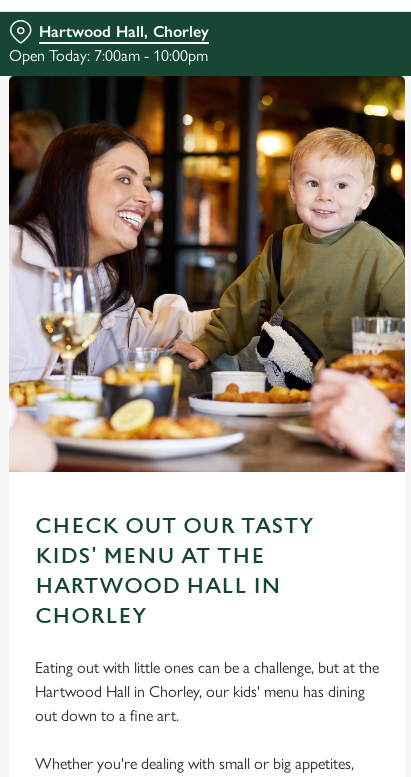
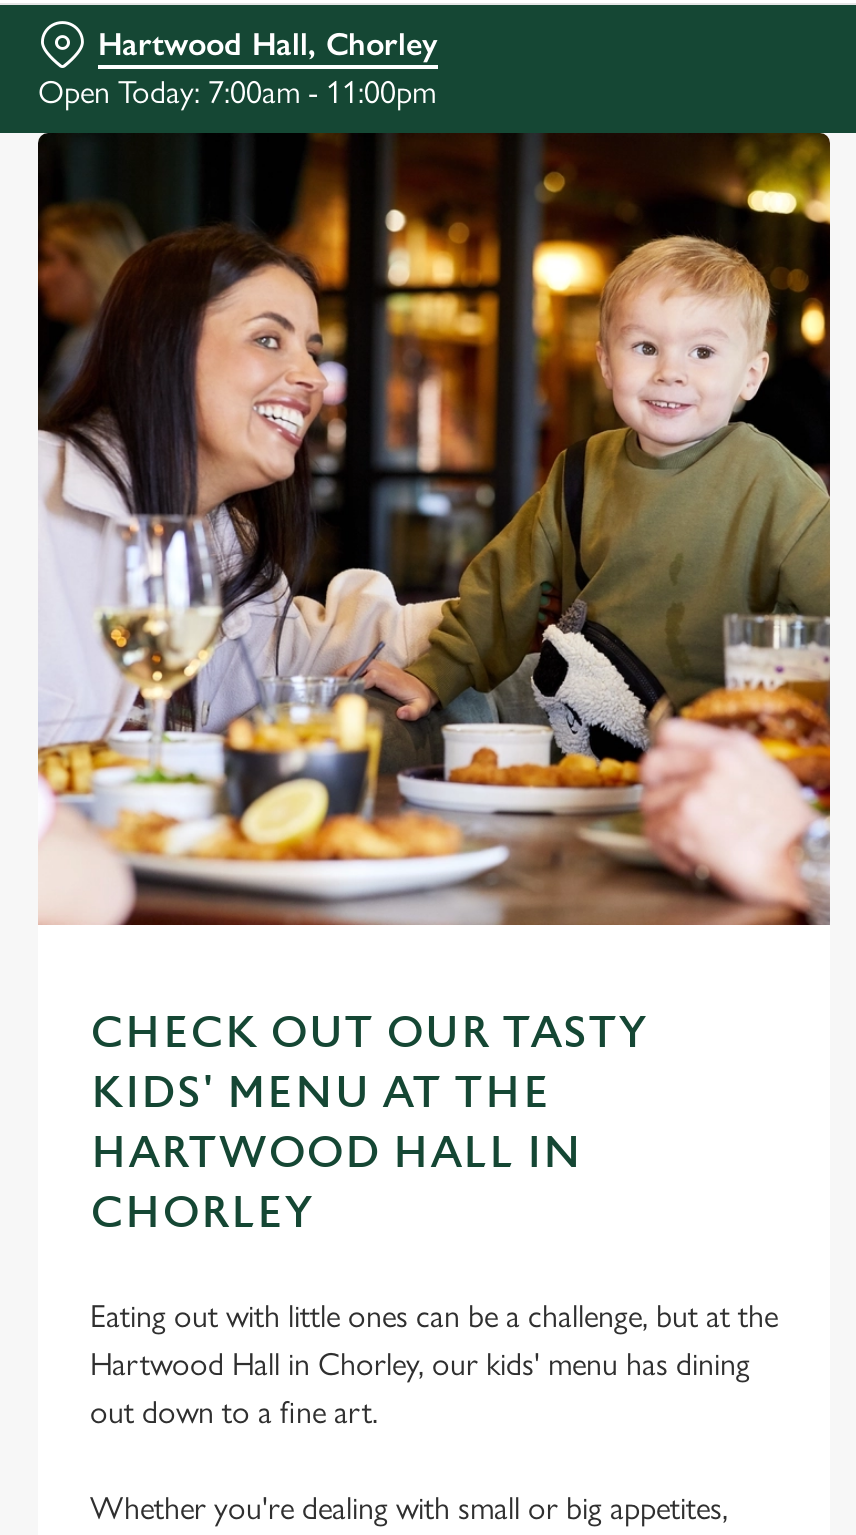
- Open Today: 7:00am - 10:00pm
+ Open Today: 7:00am - 11:00pm
